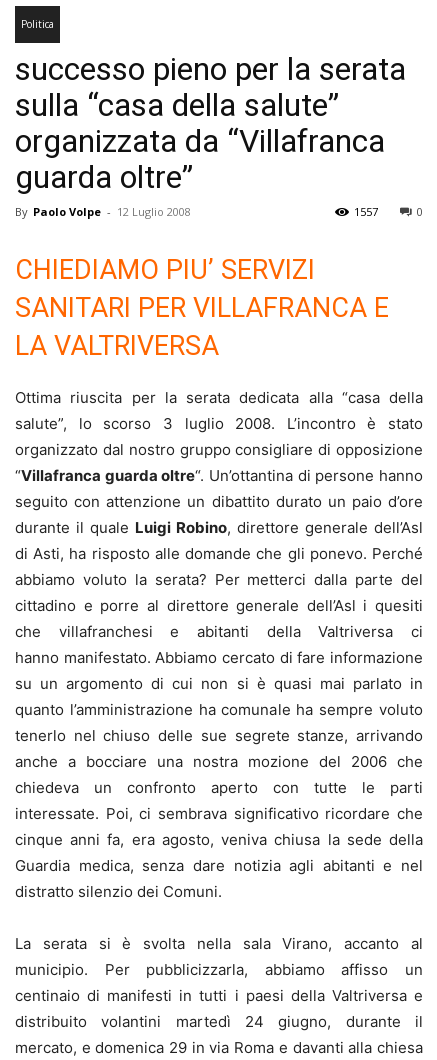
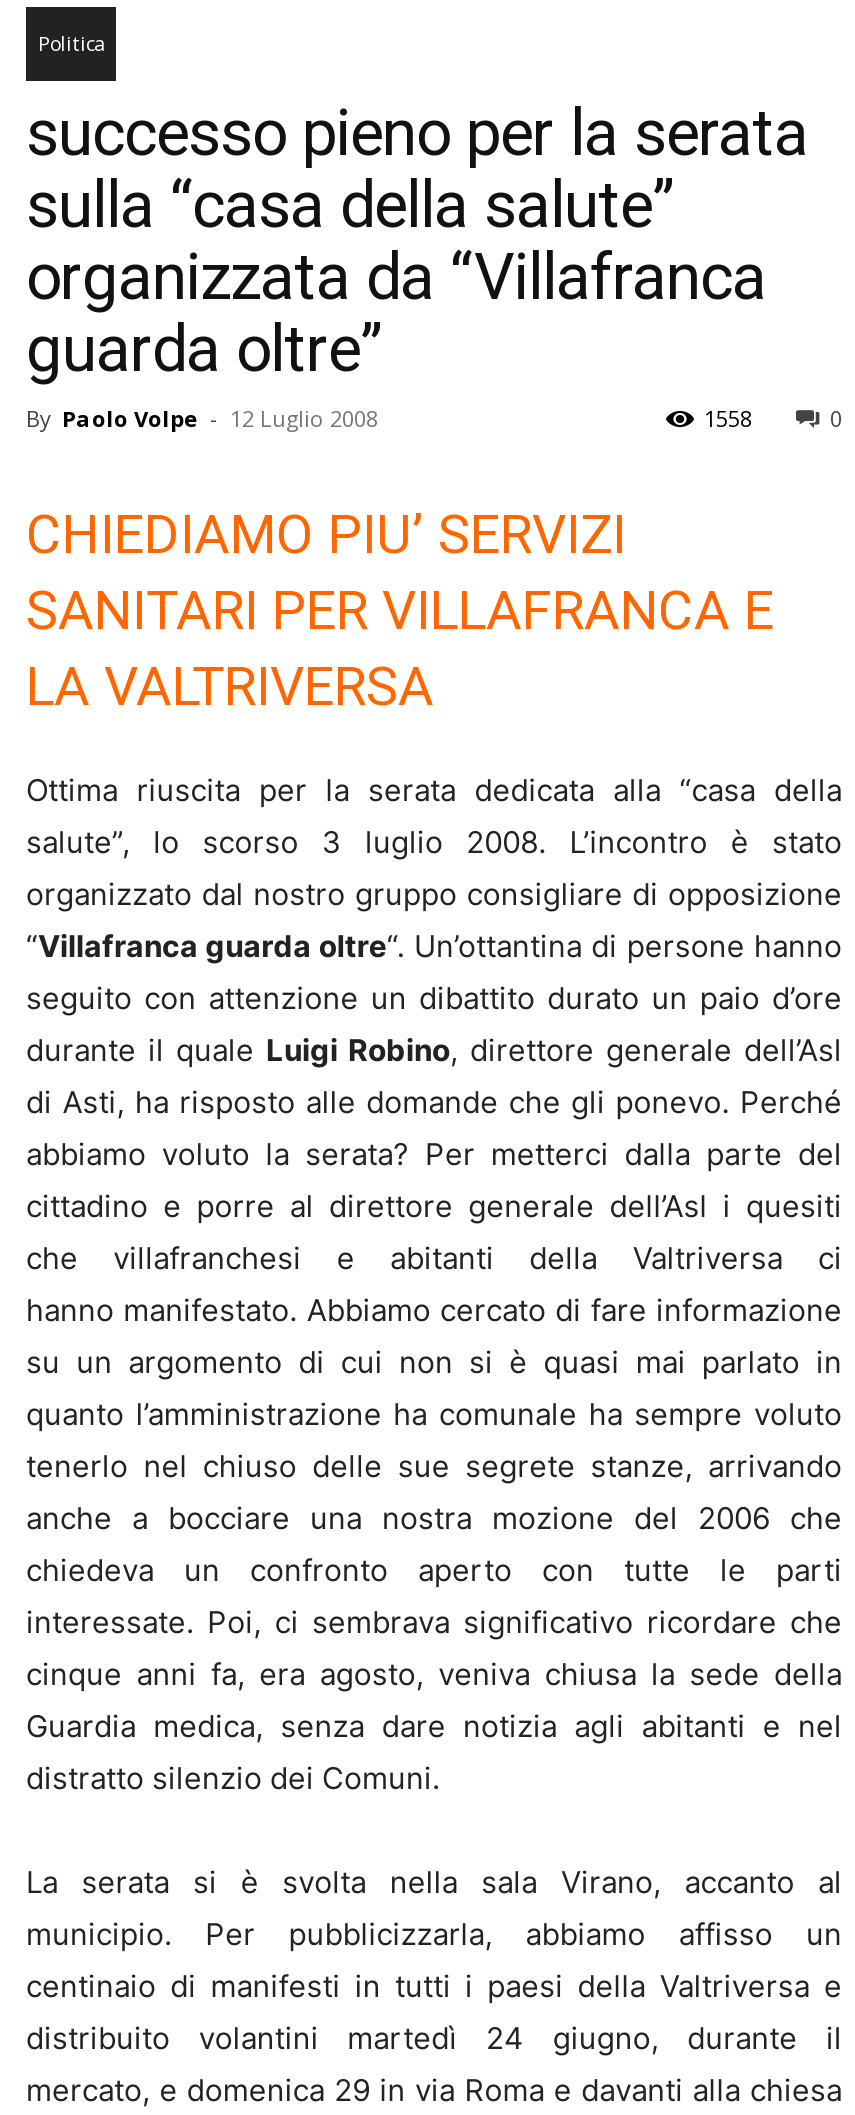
- 1557
+ 1558
